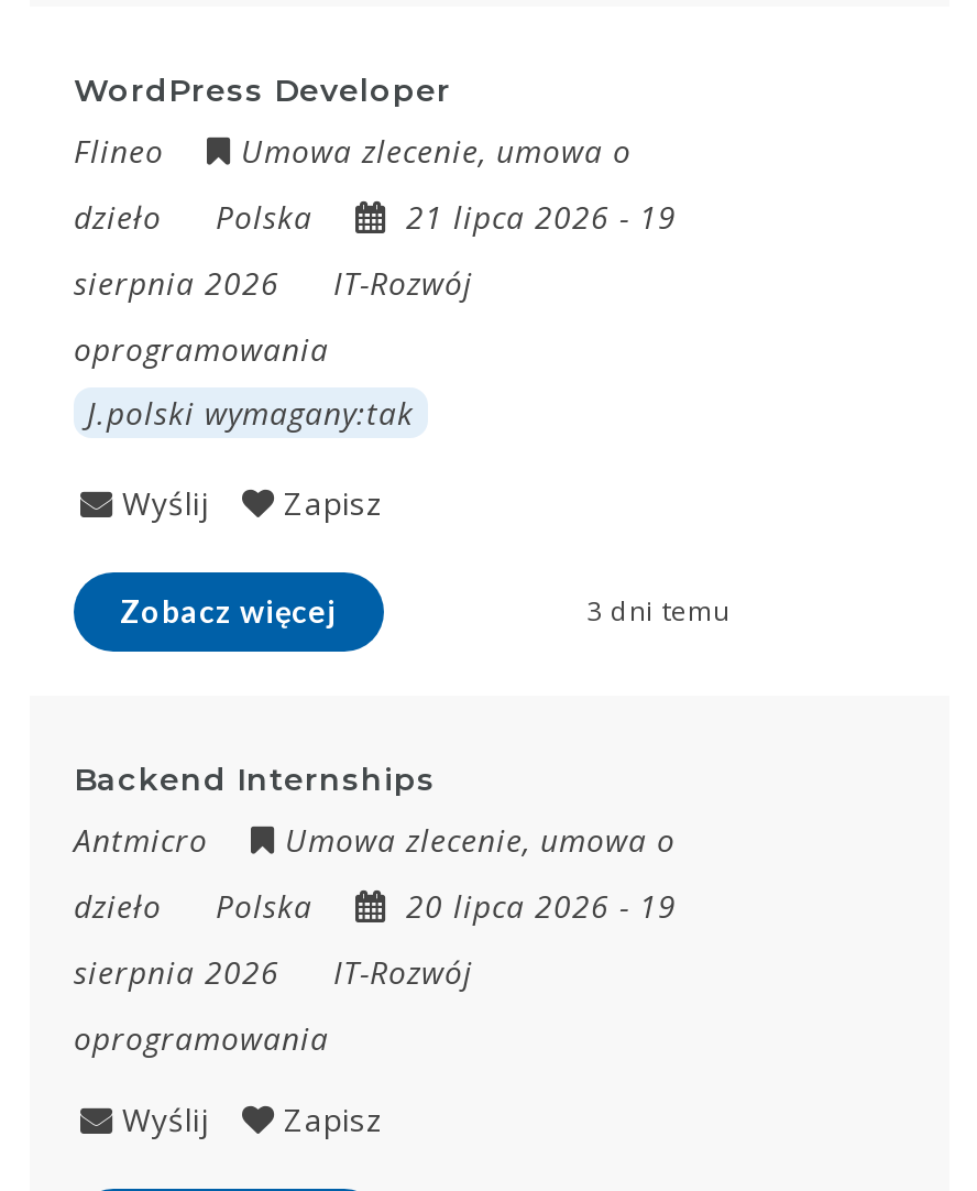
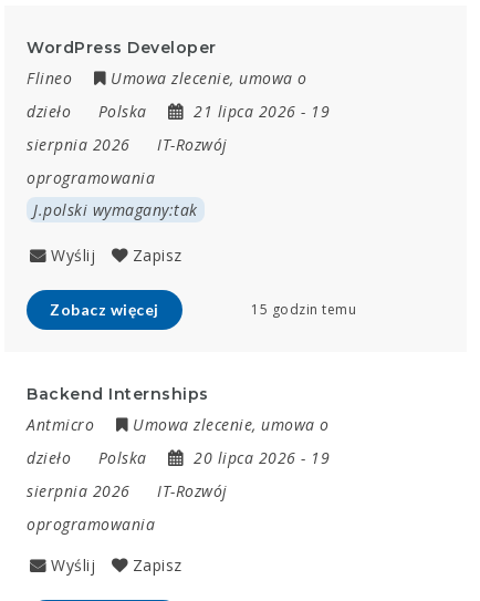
- 3 dni temu
+ 15 godzin temu
